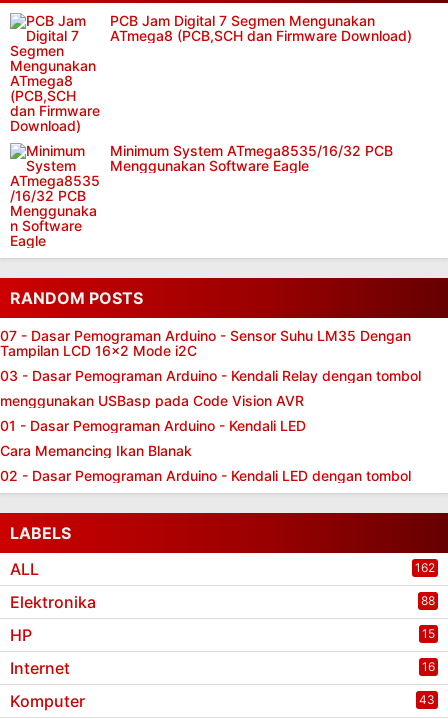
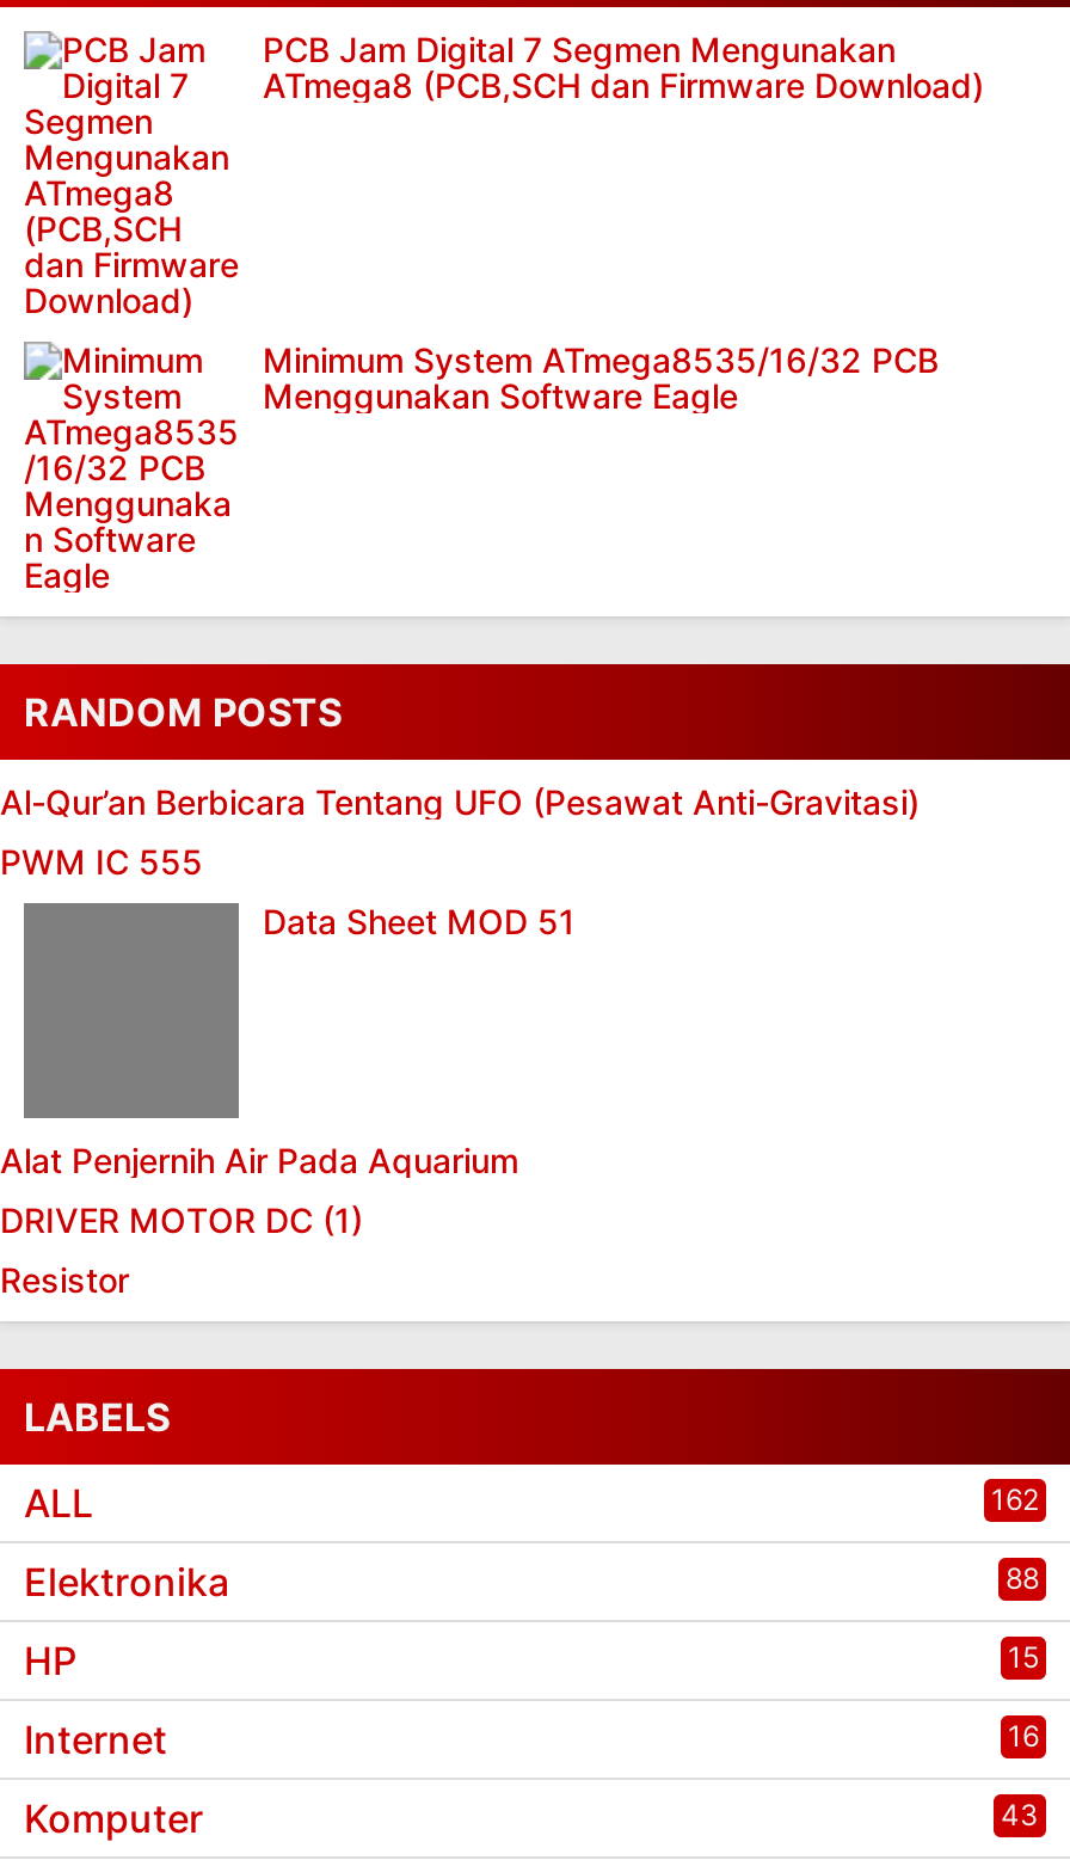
- 07 - Dasar Pemograman Arduino - Sensor Suhu LM35 Dengan
- Tampilan LCD 16x2 Mode i2C
+ Al-Qur’an Berbicara Tentang UFO (Pesawat Anti-Gravitasi)

- 03 - Dasar Pemograman Arduino - Kendali Relay dengan tombol
+ PWM IC 555

- menggunakan USBasp pada Code Vision AVR
+ Data Sheet MOD 51

- 01 - Dasar Pemograman Arduino - Kendali LED
+ Alat Penjernih Air Pada Aquarium

- Cara Memancing Ikan Blanak
+ DRIVER MOTOR DC (1)

- 02 - Dasar Pemograman Arduino - Kendali LED dengan tombol
+ Resistor
